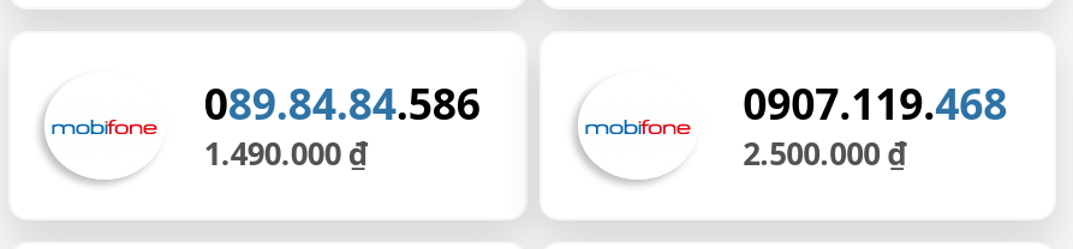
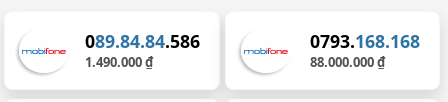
- 0907.119.468
+ 0793.168.168

- 2.500.000 ₫
+ 88.000.000 ₫
